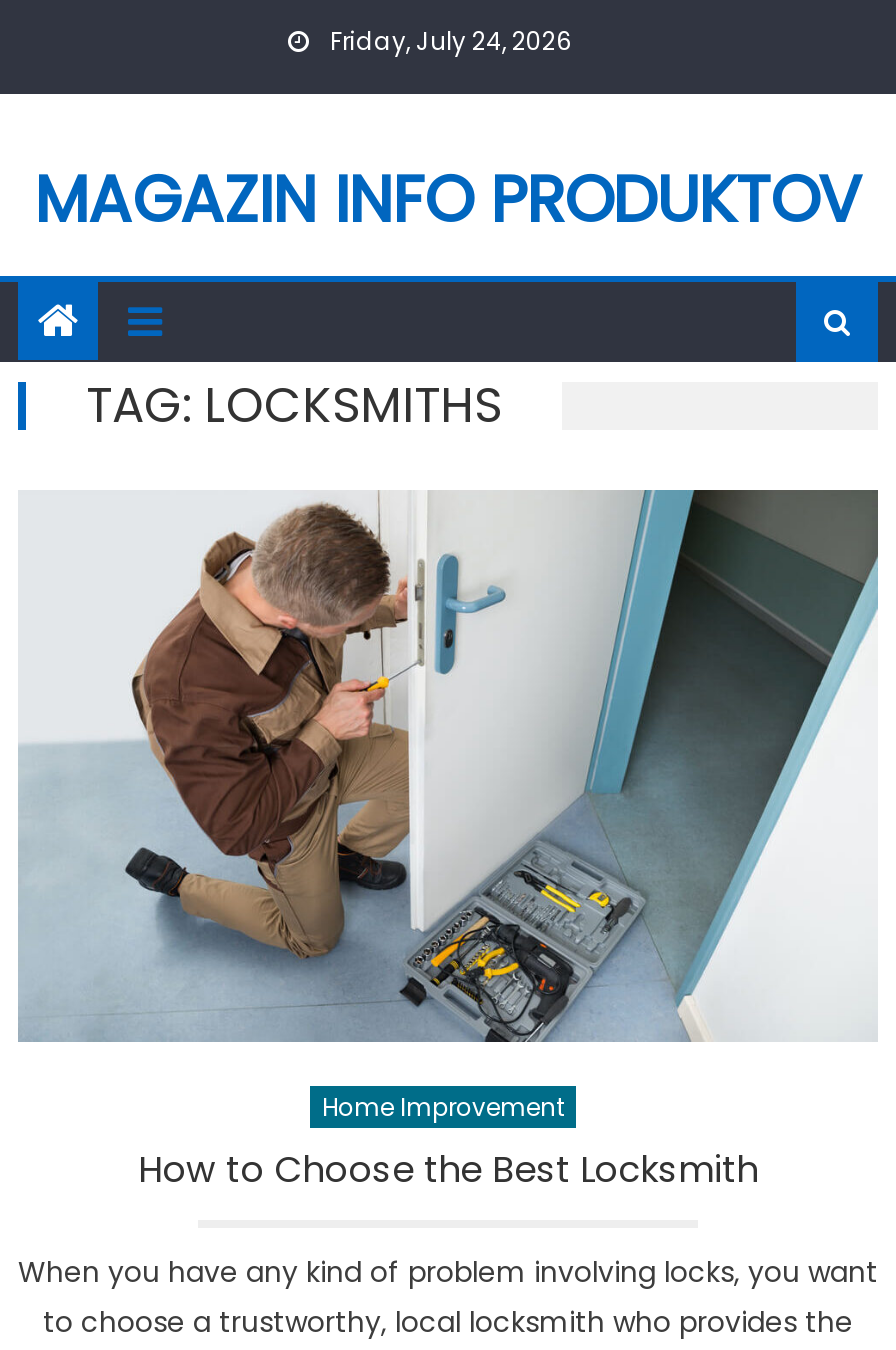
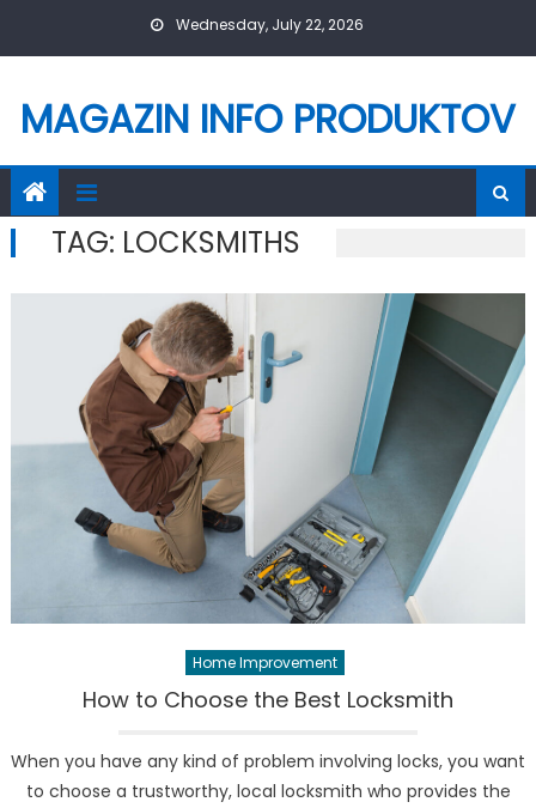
- Friday, July 24, 2026
+ Wednesday, July 22, 2026
